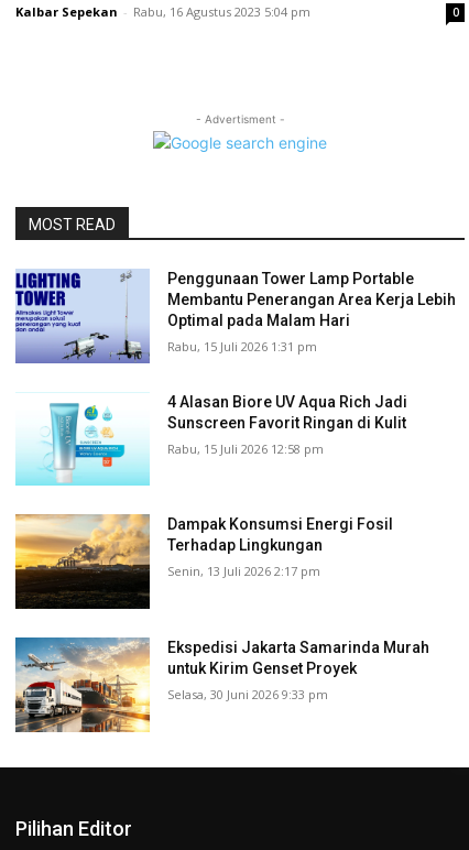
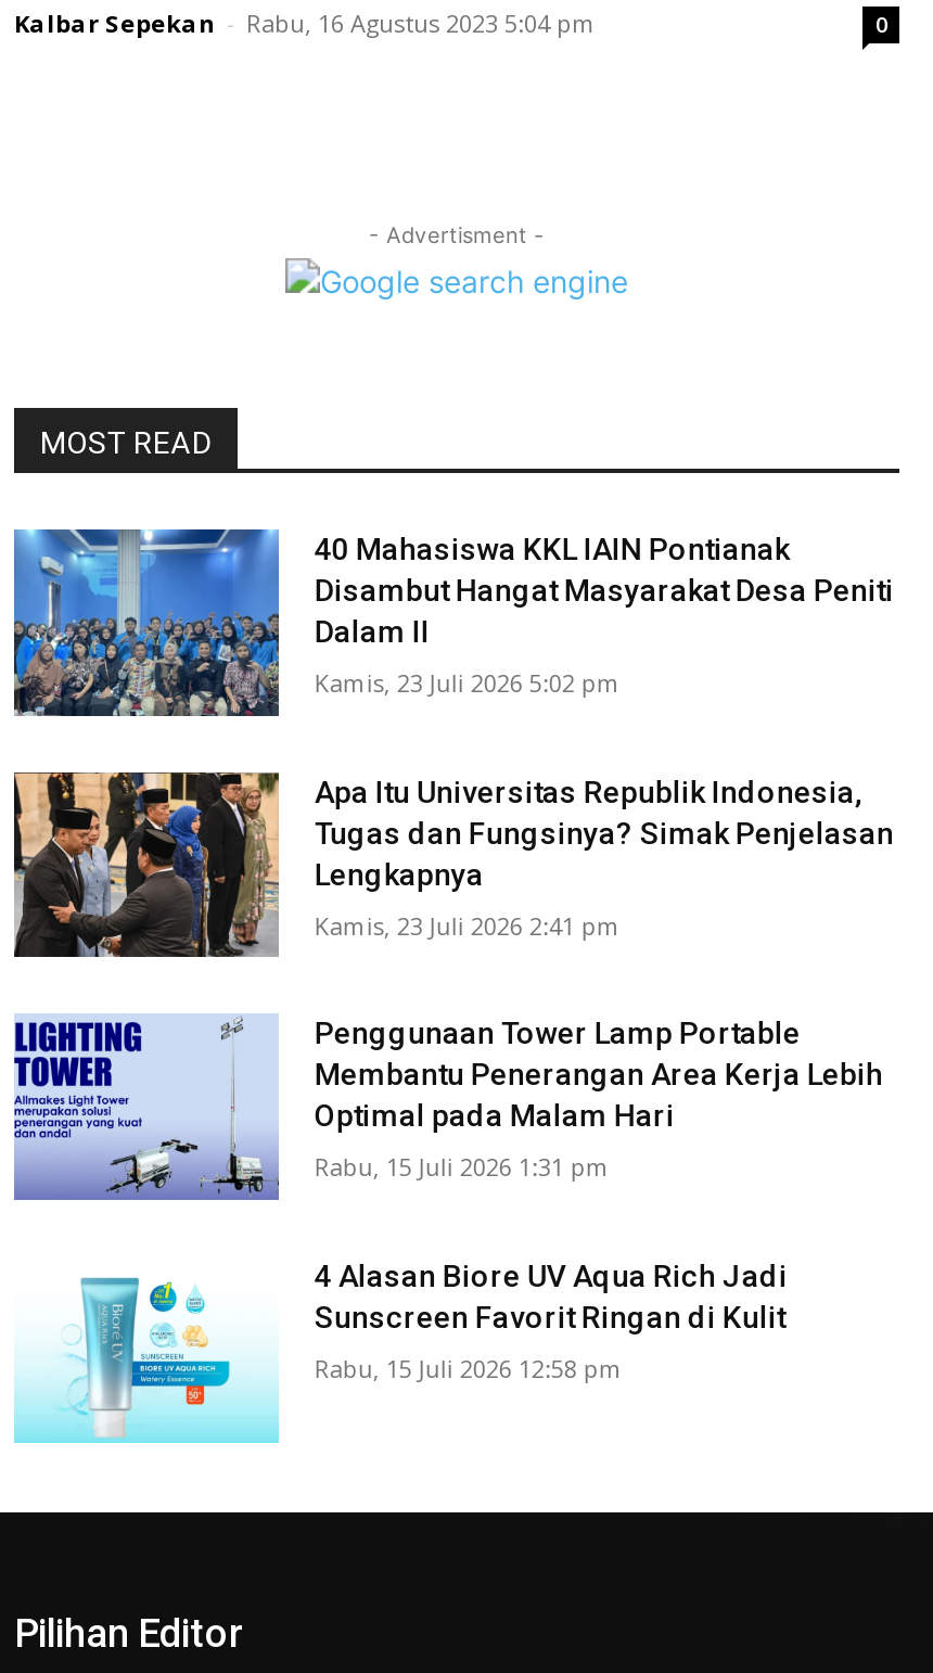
+ [image]
+ 40 Mahasiswa KKL IAIN Pontianak
+ Disambut Hangat Masyarakat Desa Peniti
+ Dalam II
+ Kamis, 23 Juli 2026 5:02 pm
+ Apa Itu Universitas Republik Indonesia,
+ Tugas dan Fungsinya? Simak Penjelasan
+ Lengkapnya
+ Kamis, 23 Juli 2026 2:41 pm

+ [image]

moved down: [image] | Penggunaan Tower Lamp Portable | Membantu Penerangan Area Kerja Lebih | Optimal pada Malam Hari | Rabu, 15 Juli 2026 1:31 pm | 4 Alasan Biore UV Aqua Rich Jadi | Sunscreen Favorit Ringan di Kulit | Rabu, 15 Juli 2026 12:58 pm

- [image]
- Dampak Konsumsi Energi Fosil
- Terhadap Lingkungan
- Senin, 13 Juli 2026 2:17 pm

- [image]
- Ekspedisi Jakarta Samarinda Murah
- untuk Kirim Genset Proyek
- Selasa, 30 Juni 2026 9:33 pm
